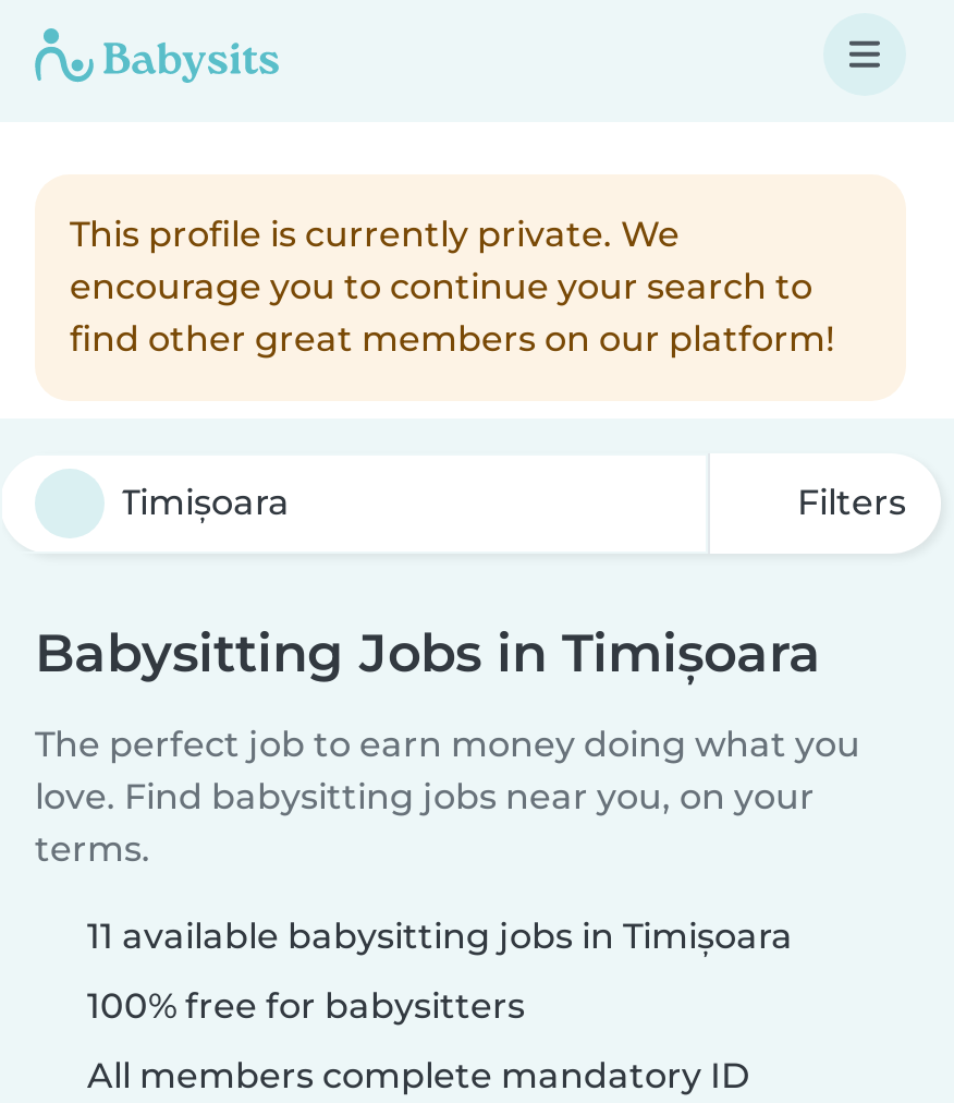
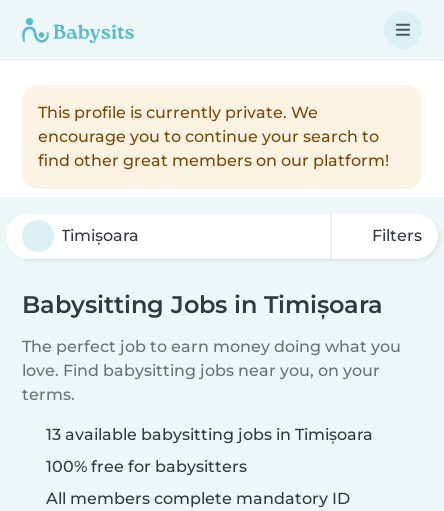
- 11 available babysitting jobs in Timișoara
+ 13 available babysitting jobs in Timișoara
